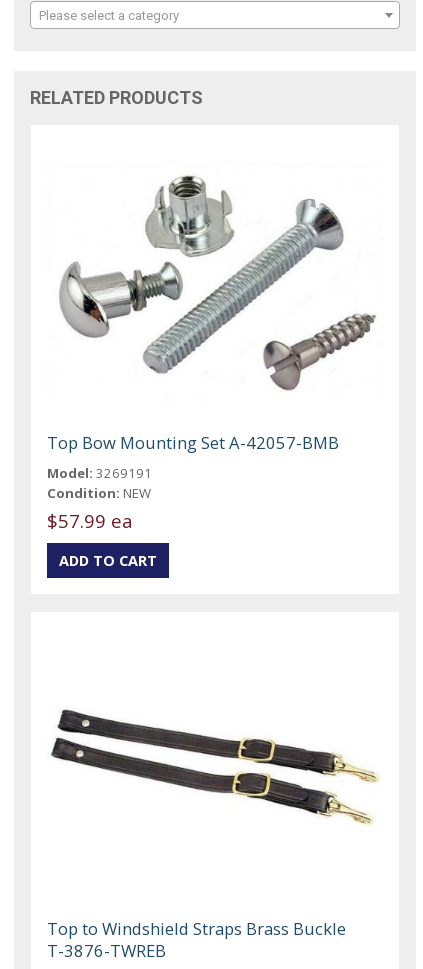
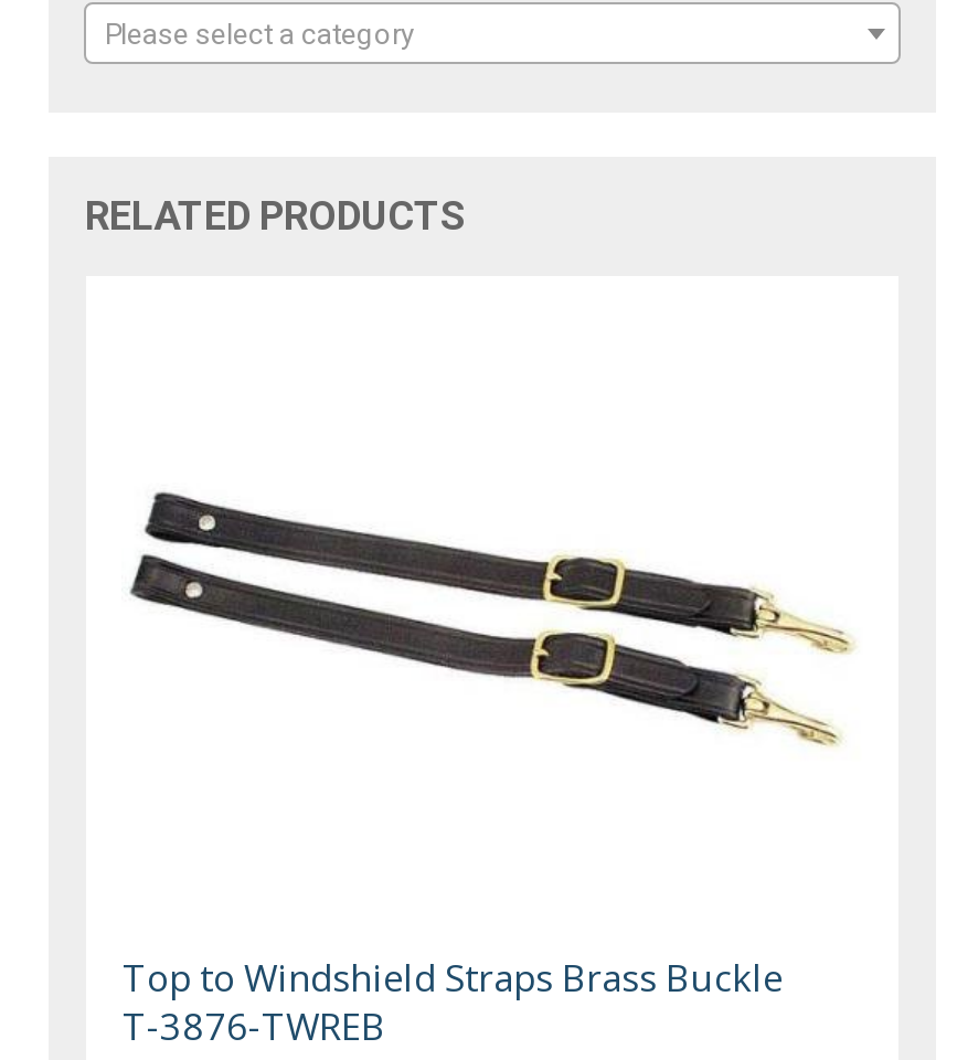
- [image]

- Top Bow Mounting Set A-42057-BMB
- Model: 3269191
- Condition: NEW
- $57.99 ea

- [image]
